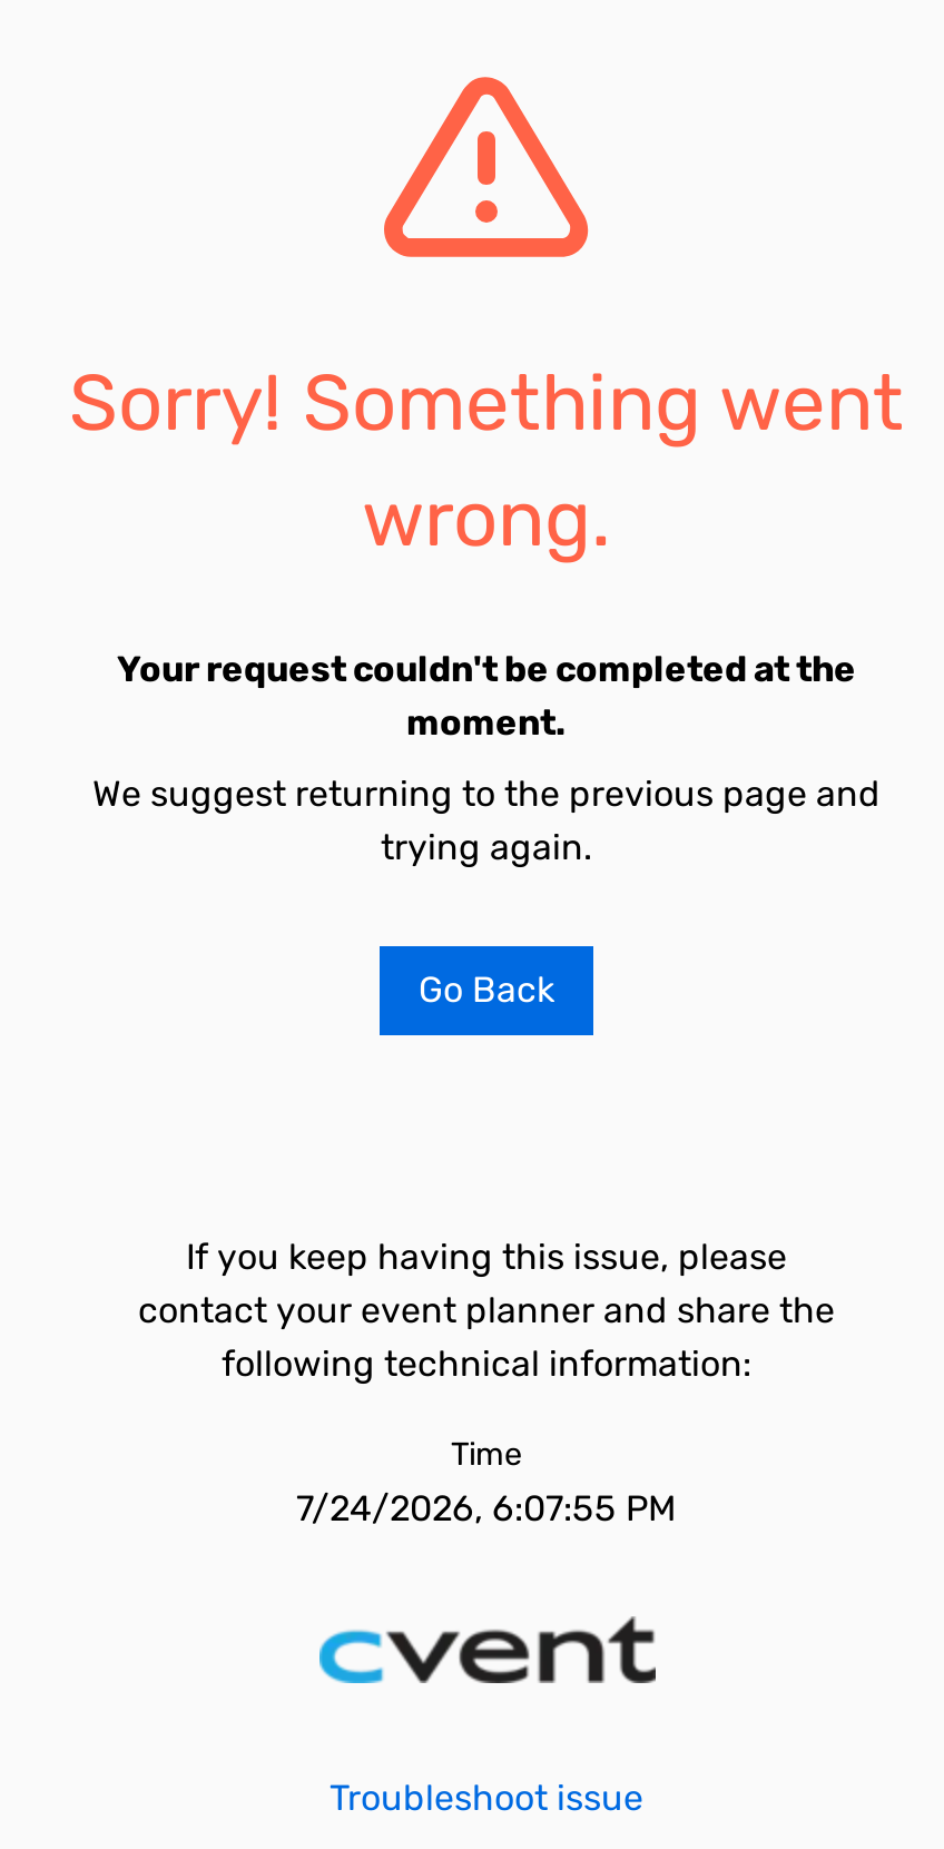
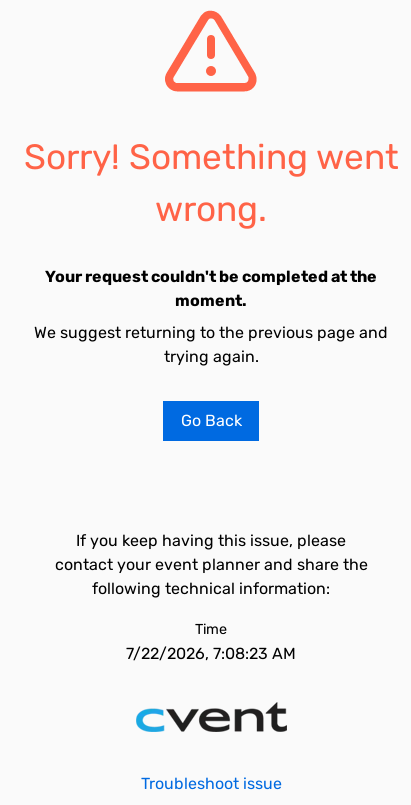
- 7/24/2026, 6:07:55 PM
+ 7/22/2026, 7:08:23 AM
